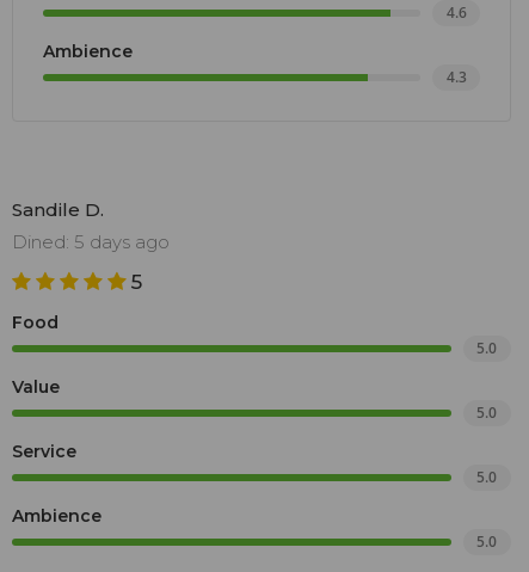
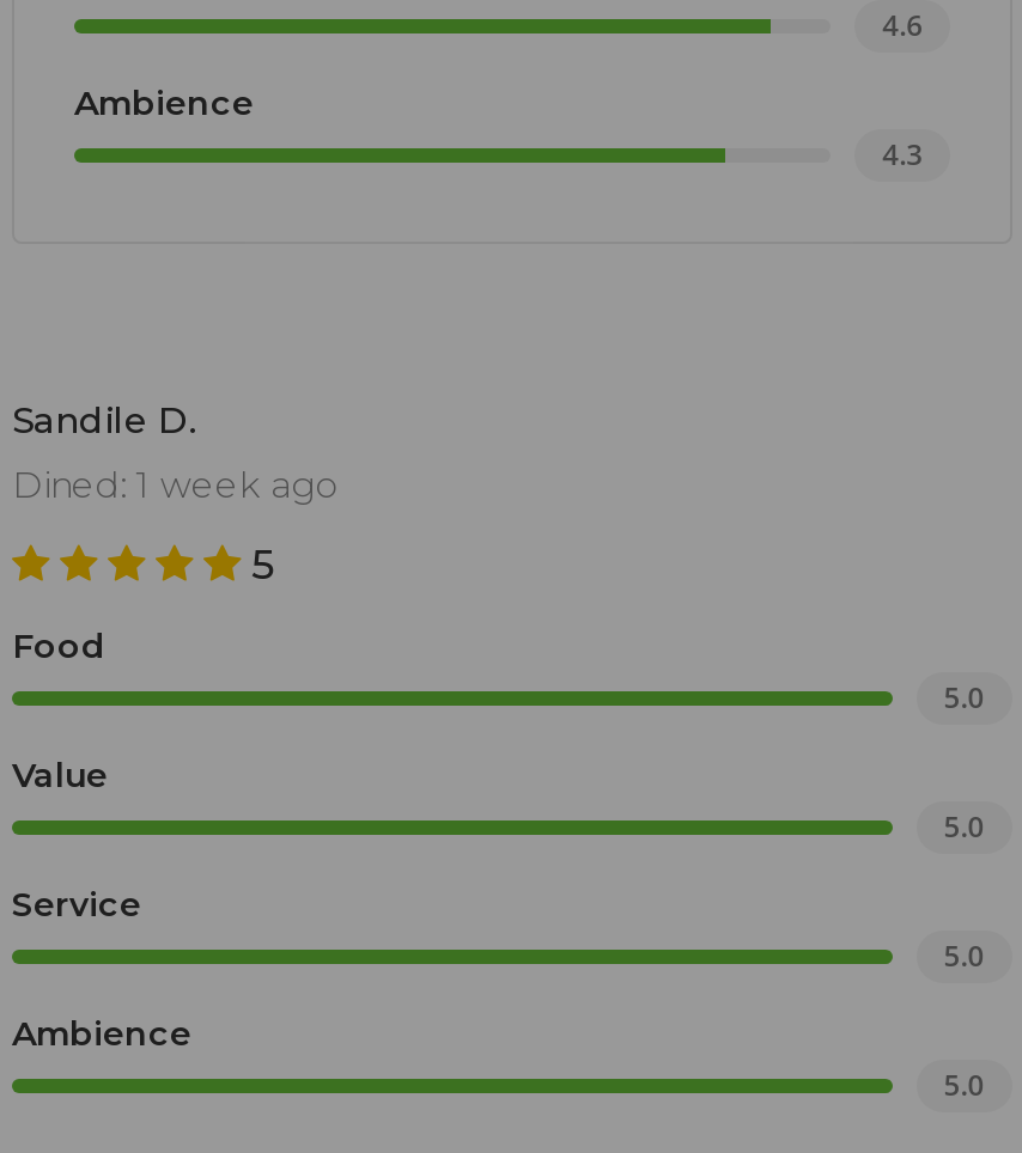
- Dined: 5 days ago
+ Dined: 1 week ago
